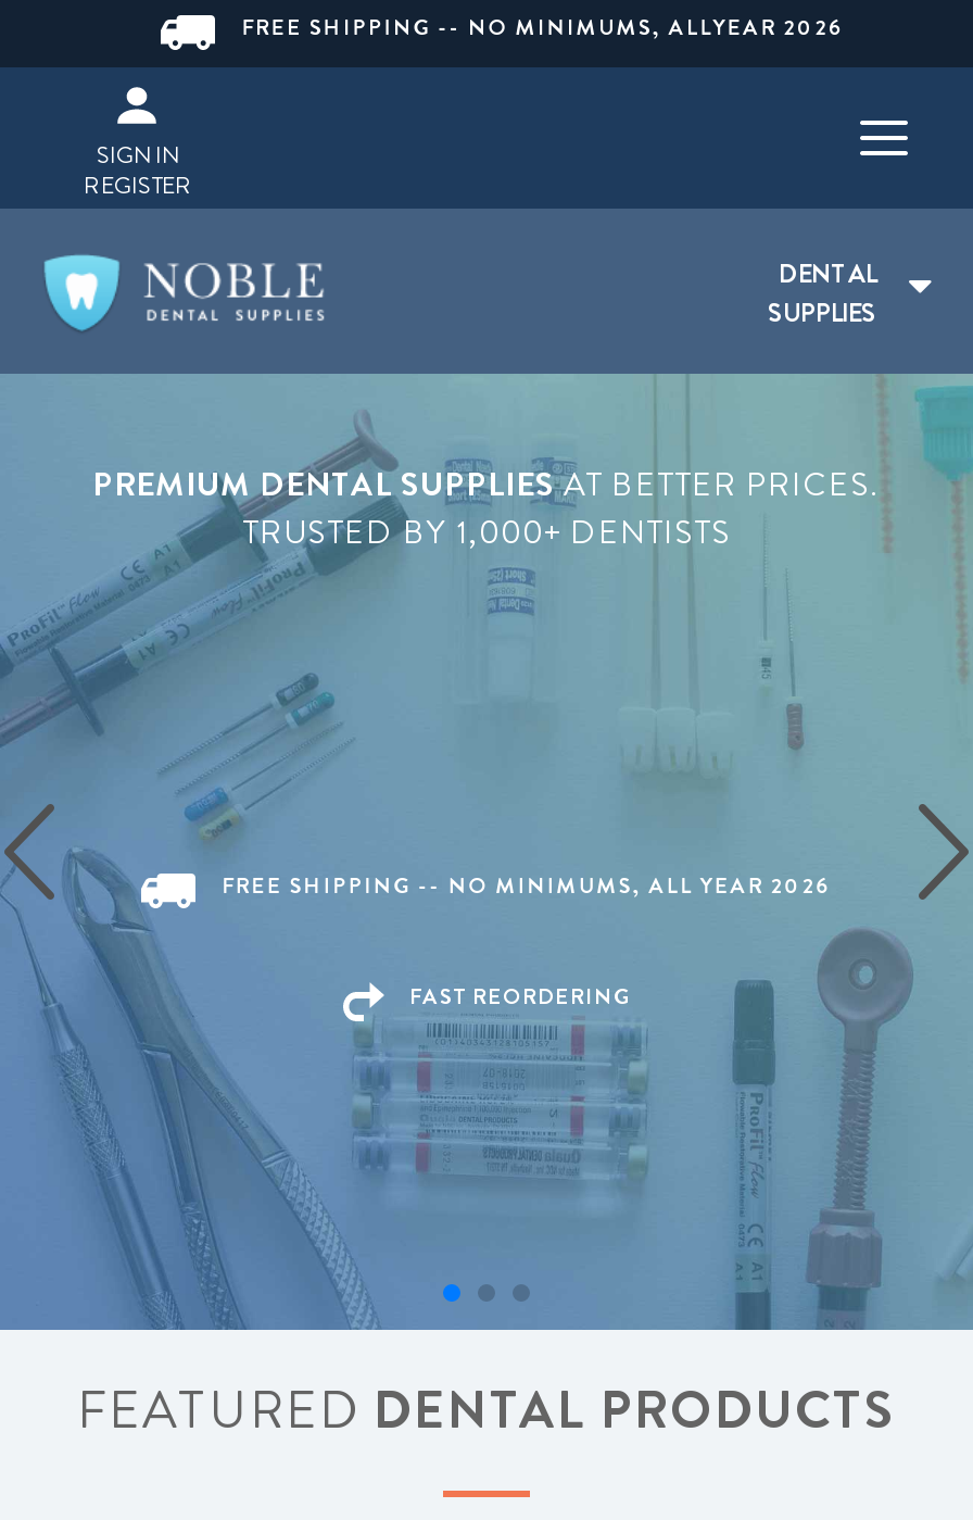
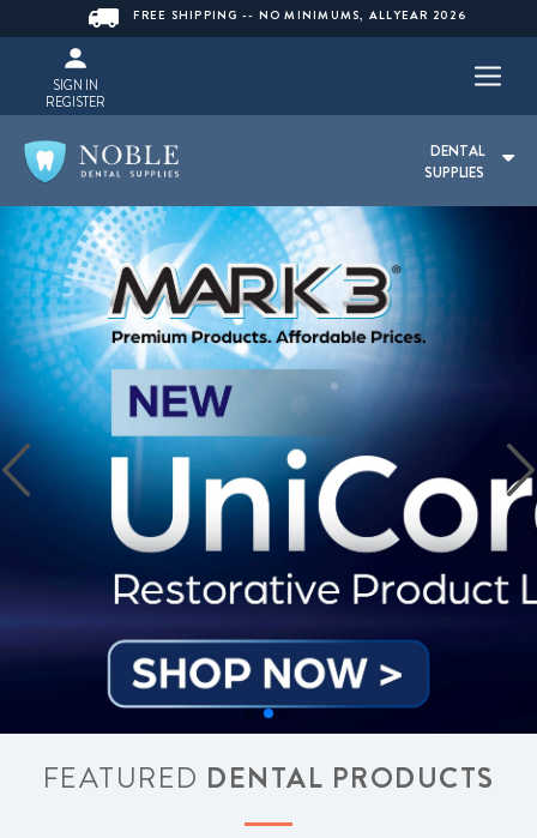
- [image]
+ [image]

- PREMIUM DENTAL SUPPLIES AT BETTER PRICES.
- TRUSTED BY 1,000+ DENTISTS

- FREE SHIPPING -- NO MINIMUMS, ALL YEAR 2026
- FAST REORDERING
